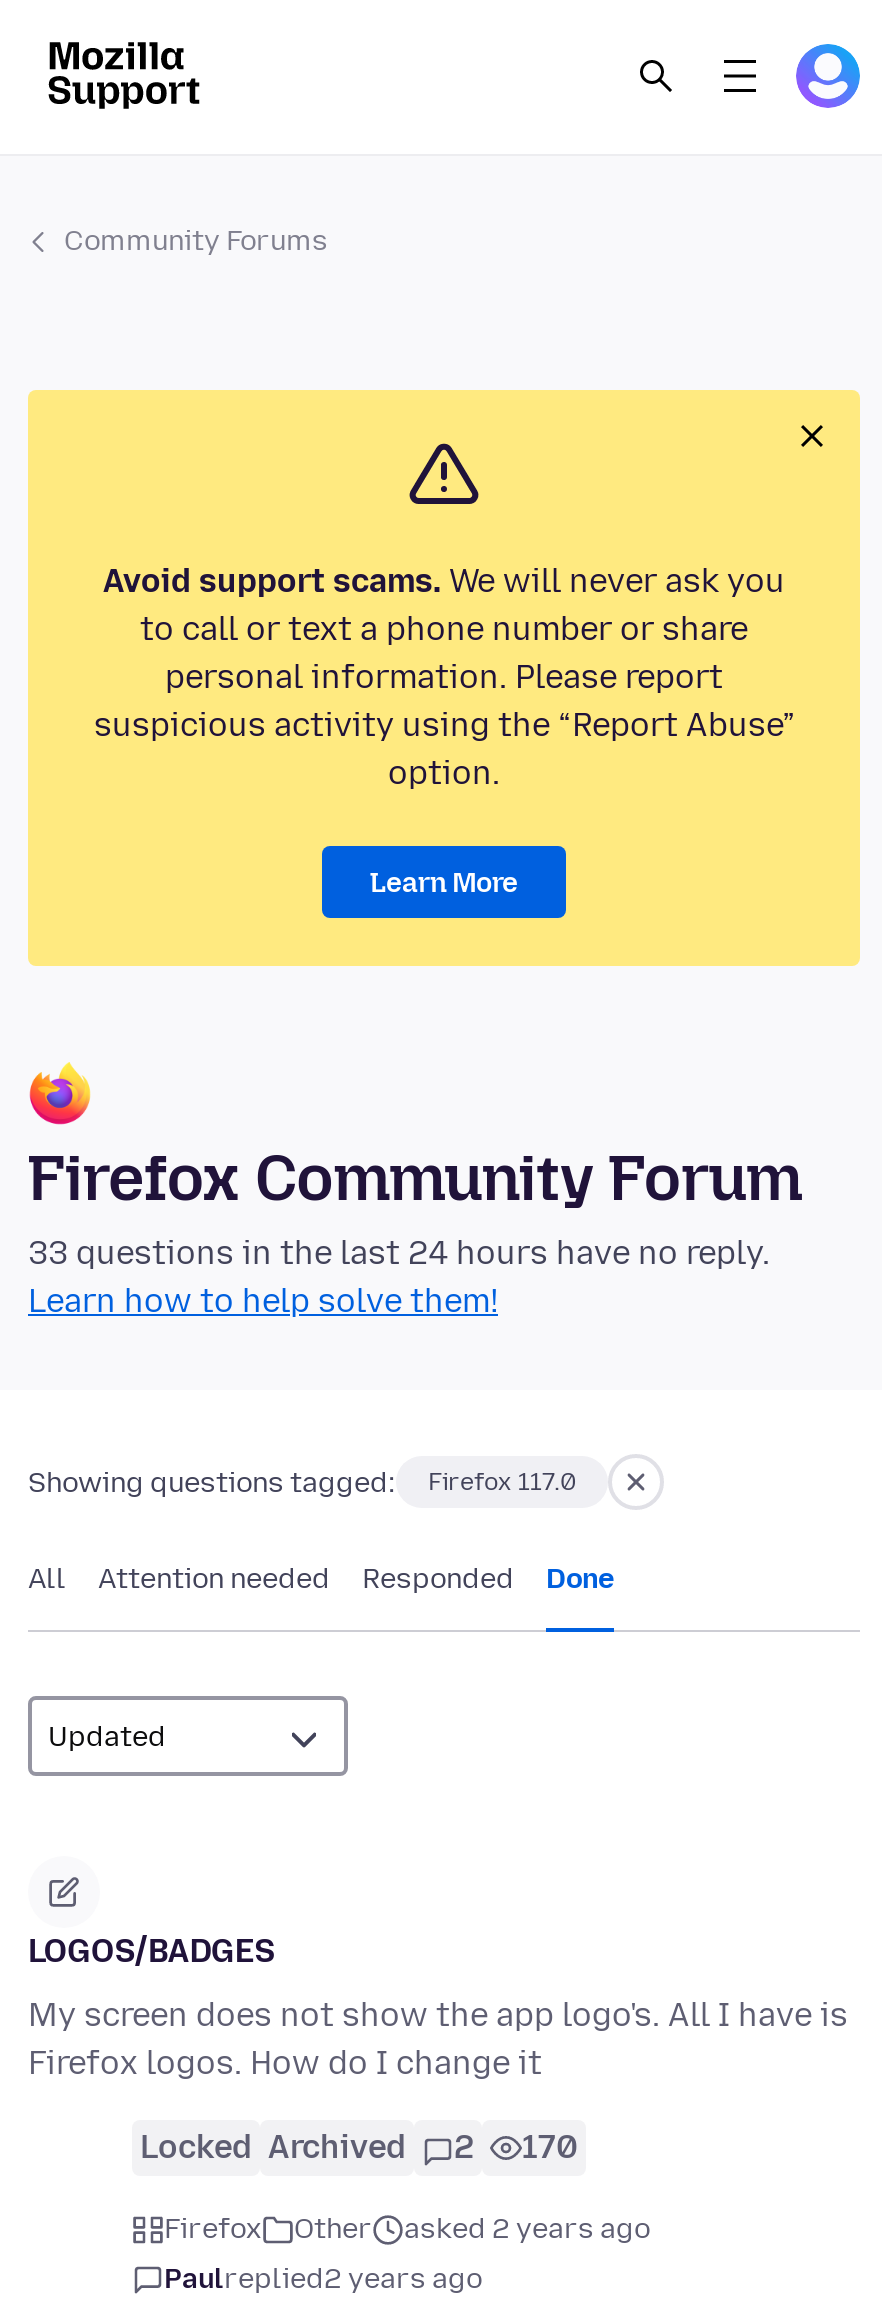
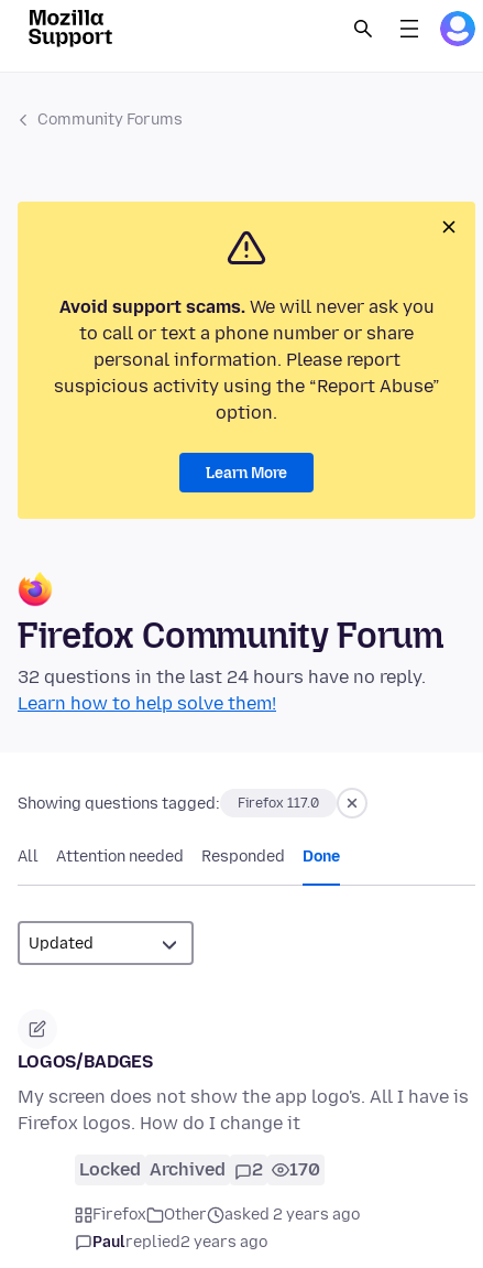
- 33 questions in the last 24 hours have no reply.
+ 32 questions in the last 24 hours have no reply.
